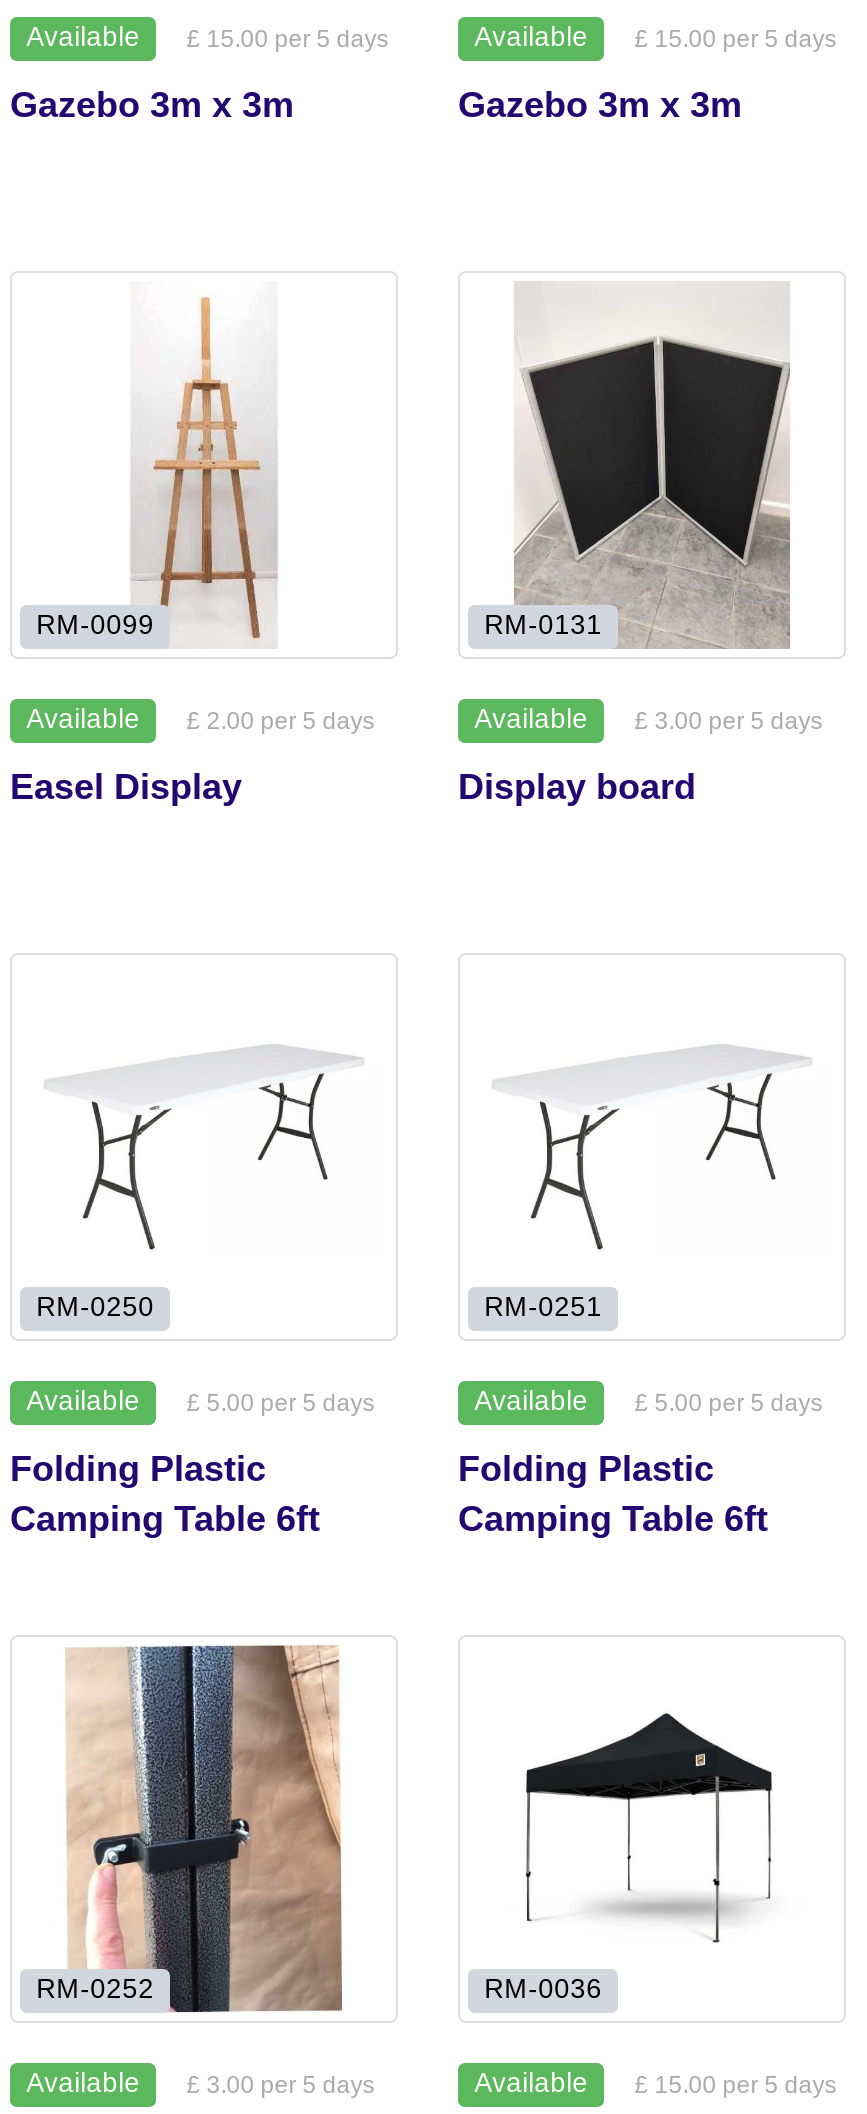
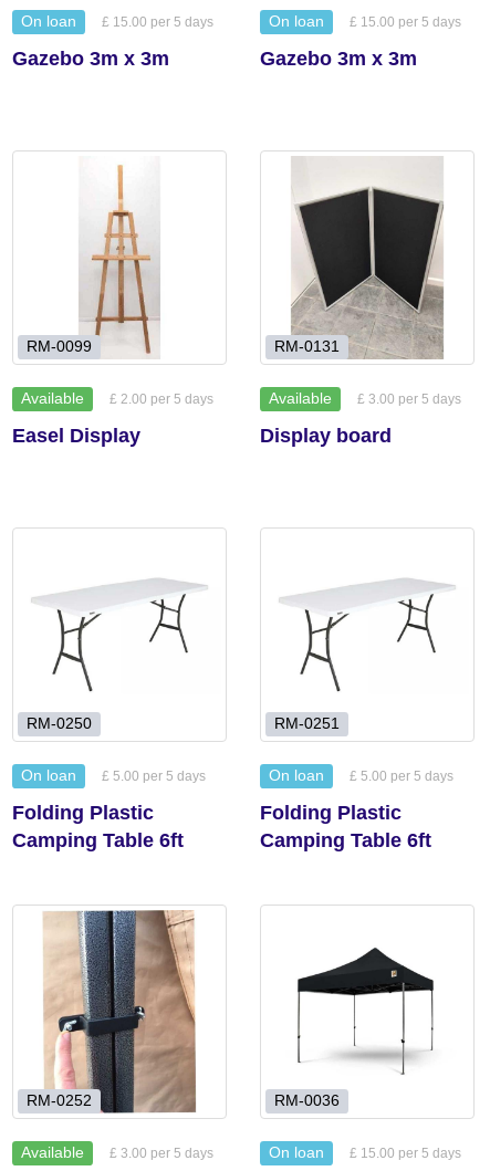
- Available
+ On loan

- Available
+ On loan

- Available
+ On loan

- Available
+ On loan

- Available
+ On loan
